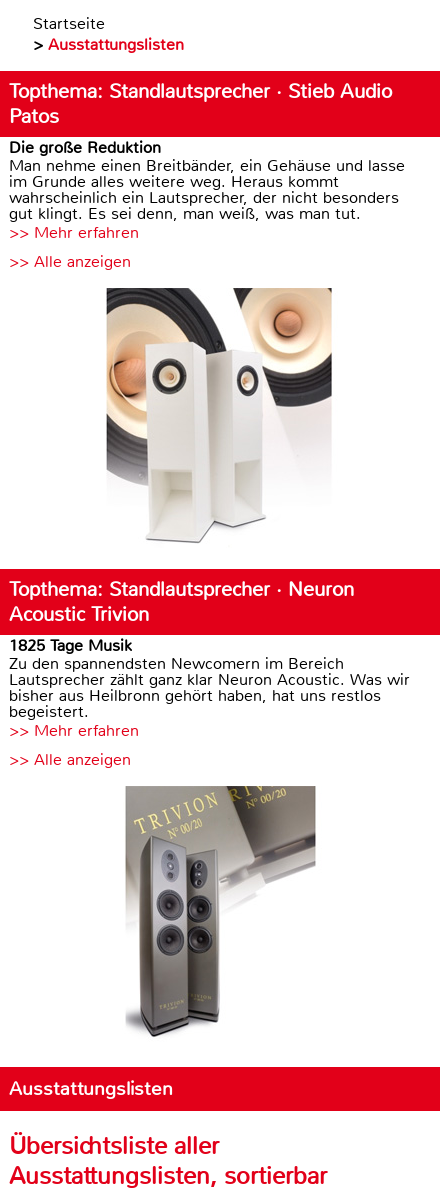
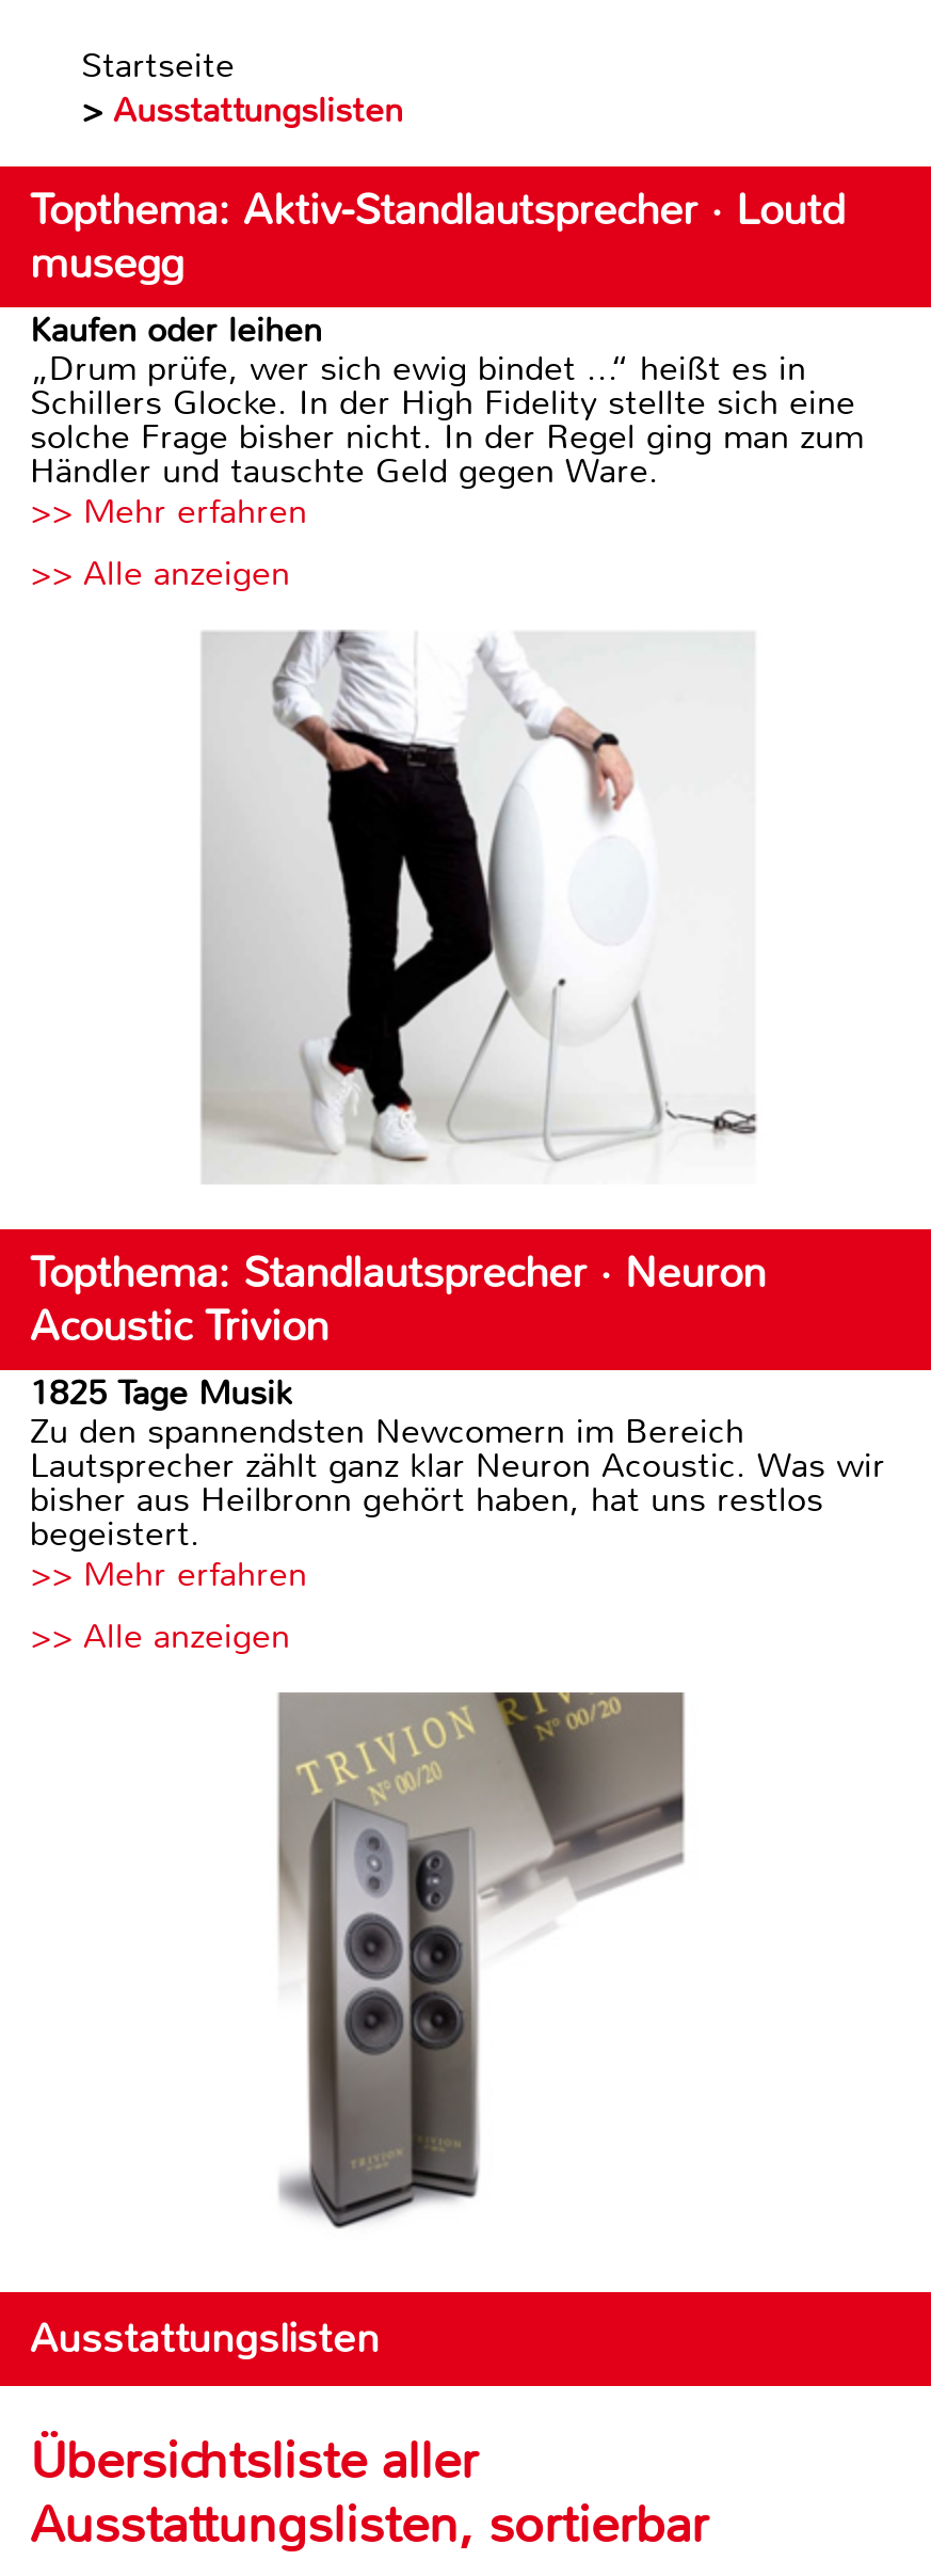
- Topthema: Standlautsprecher · Stieb Audio
- Patos
- Die große Reduktion
- Man nehme einen Breitbänder, ein Gehäuse und lasse
- im Grunde alles weitere weg. Heraus kommt
- wahrscheinlich ein Lautsprecher, der nicht besonders
- gut klingt. Es sei denn, man weiß, was man tut.
+ Topthema: Aktiv-Standlautsprecher · Loutd
+ musegg
+ Kaufen oder leihen
+ „Drum prüfe, wer sich ewig bindet ...“ heißt es in
+ Schillers Glocke. In der High Fidelity stellte sich eine
+ solche Frage bisher nicht. In der Regel ging man zum
+ Händler und tauschte Geld gegen Ware.

- [image]
+ [image]
